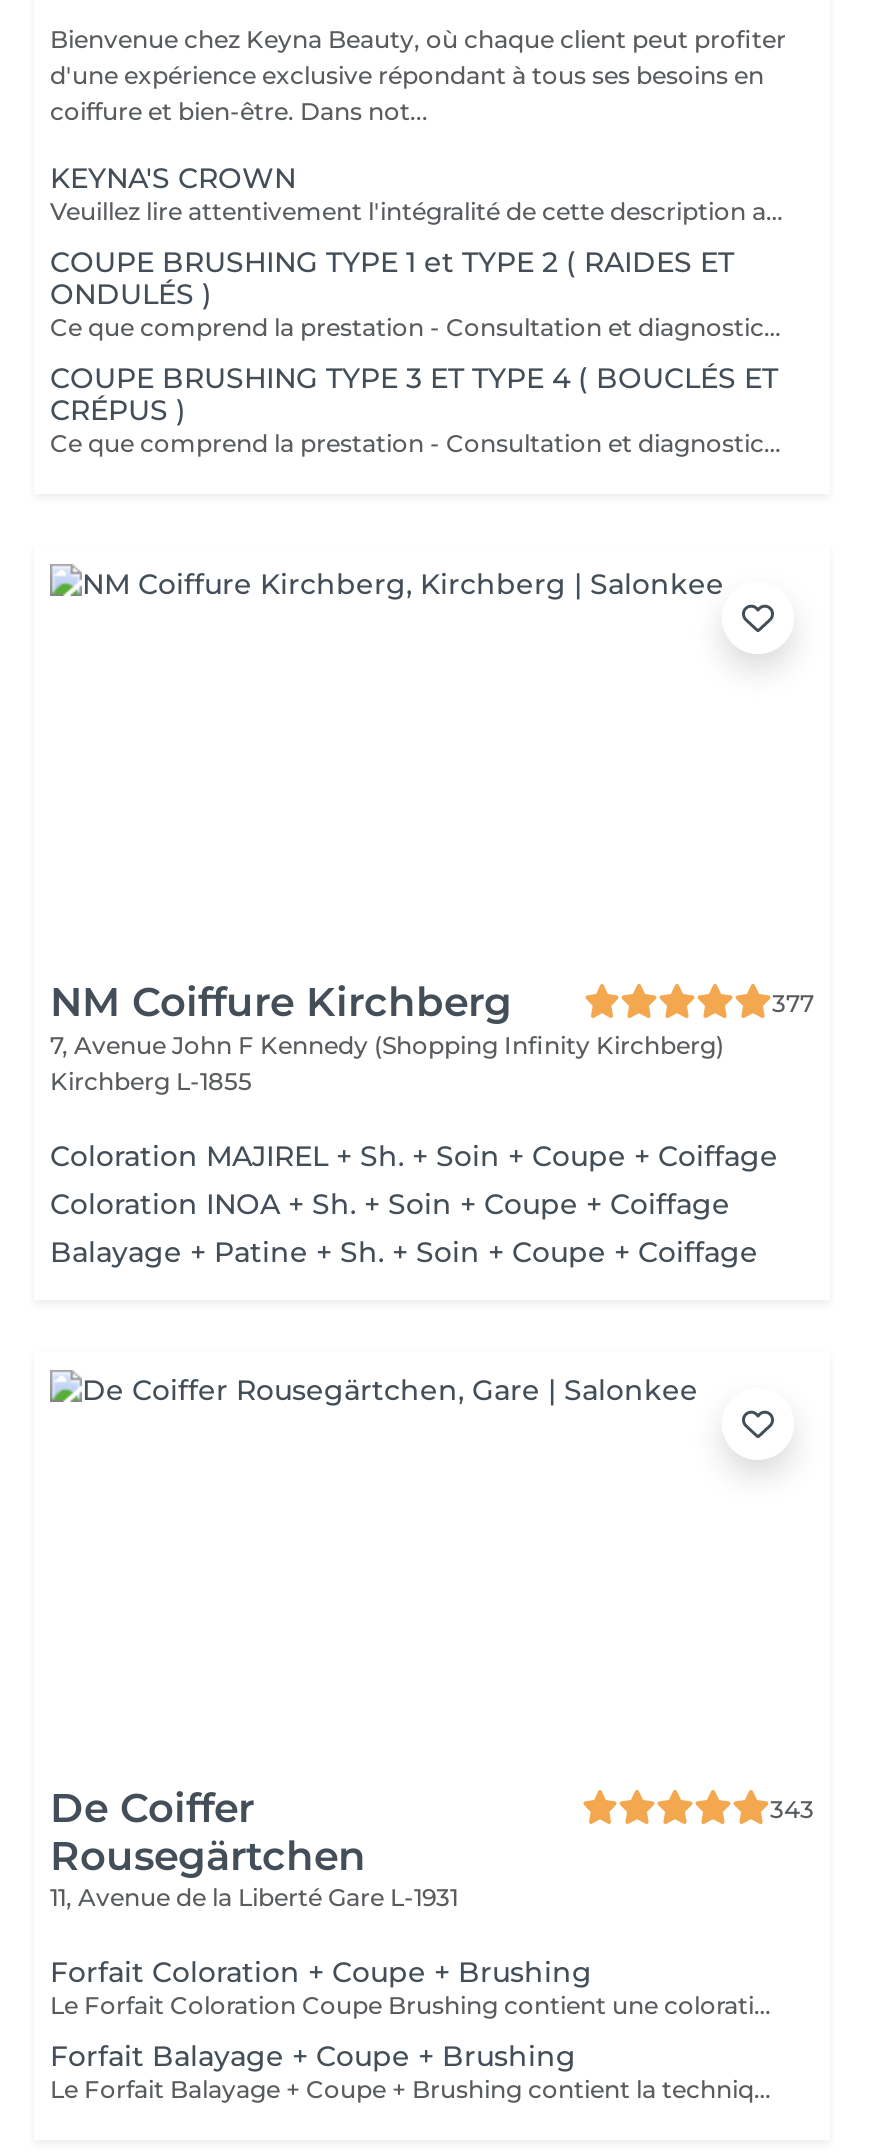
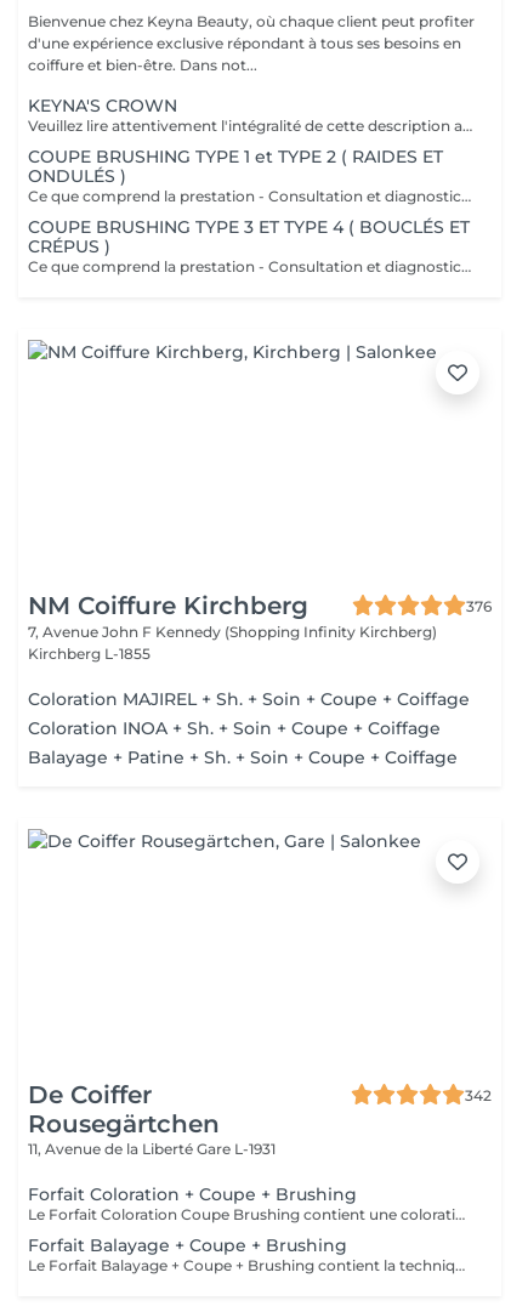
- 377
+ 376

- 343
+ 342
